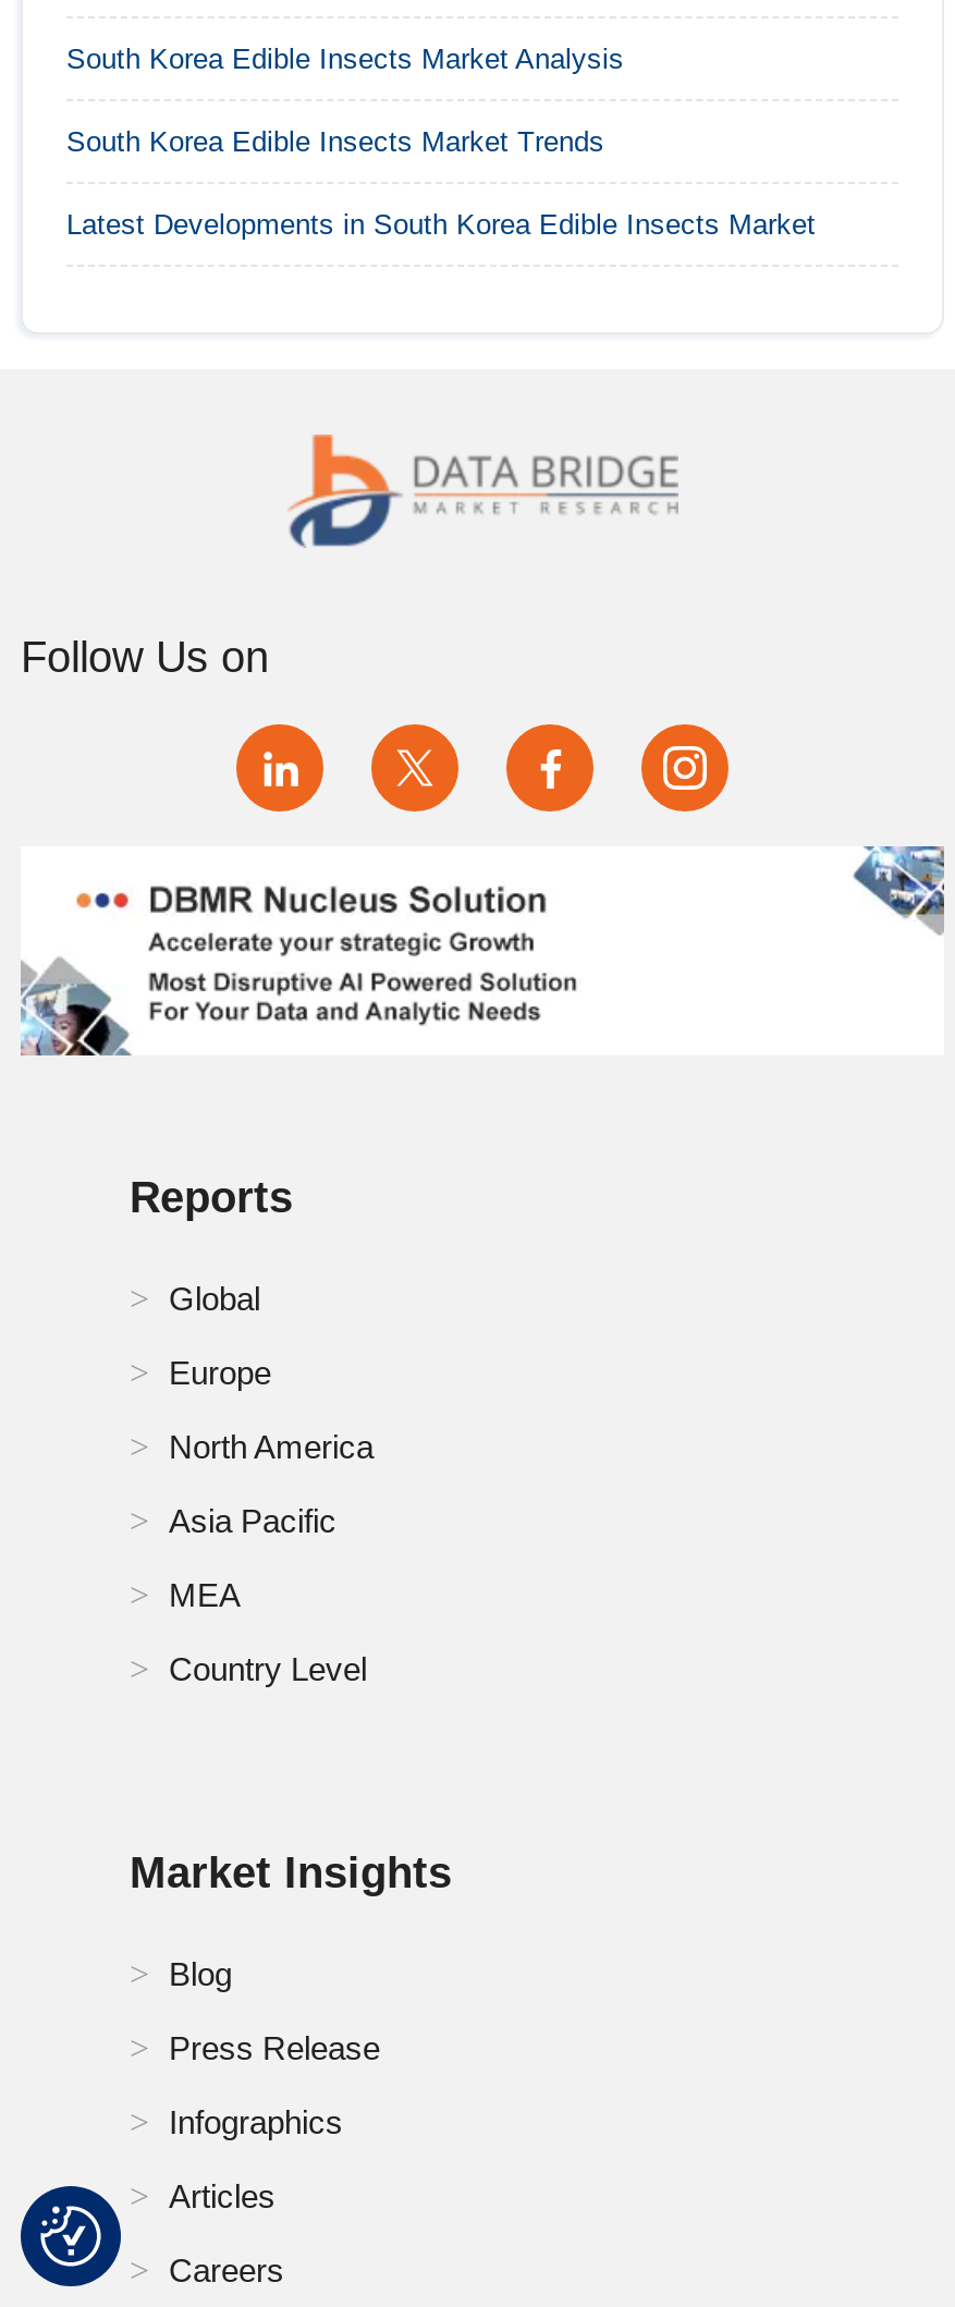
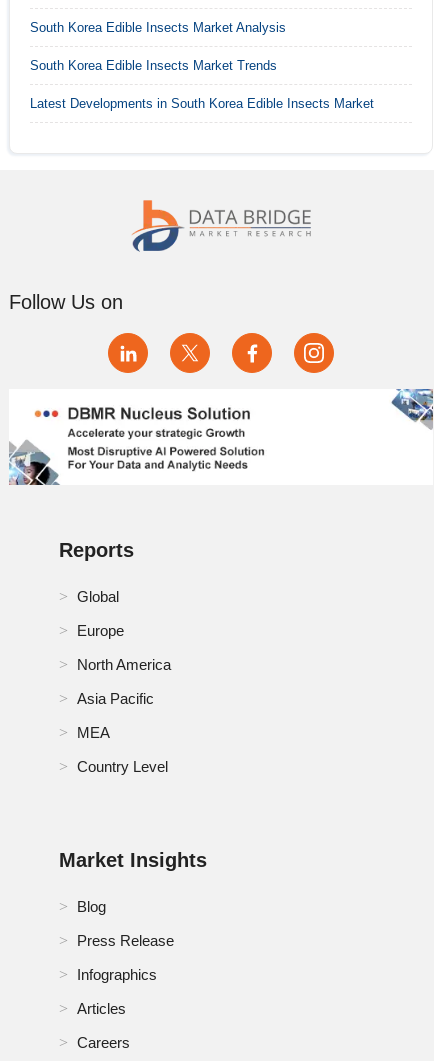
- [image]
